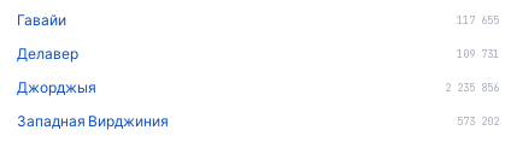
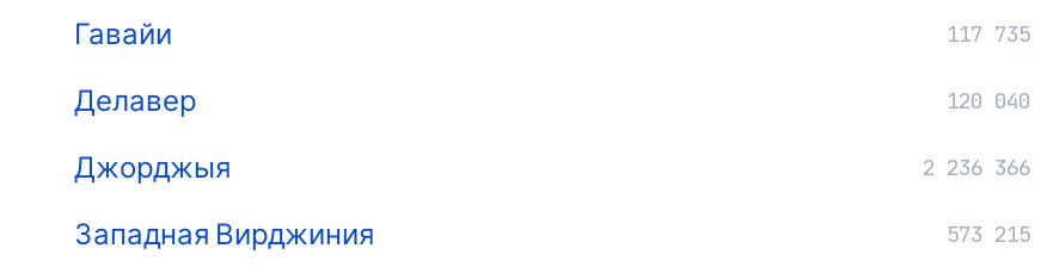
- 117 655
+ 117 735

- 109 731
+ 120 040

- 2 235 856
+ 2 236 366

- 573 202
+ 573 215
